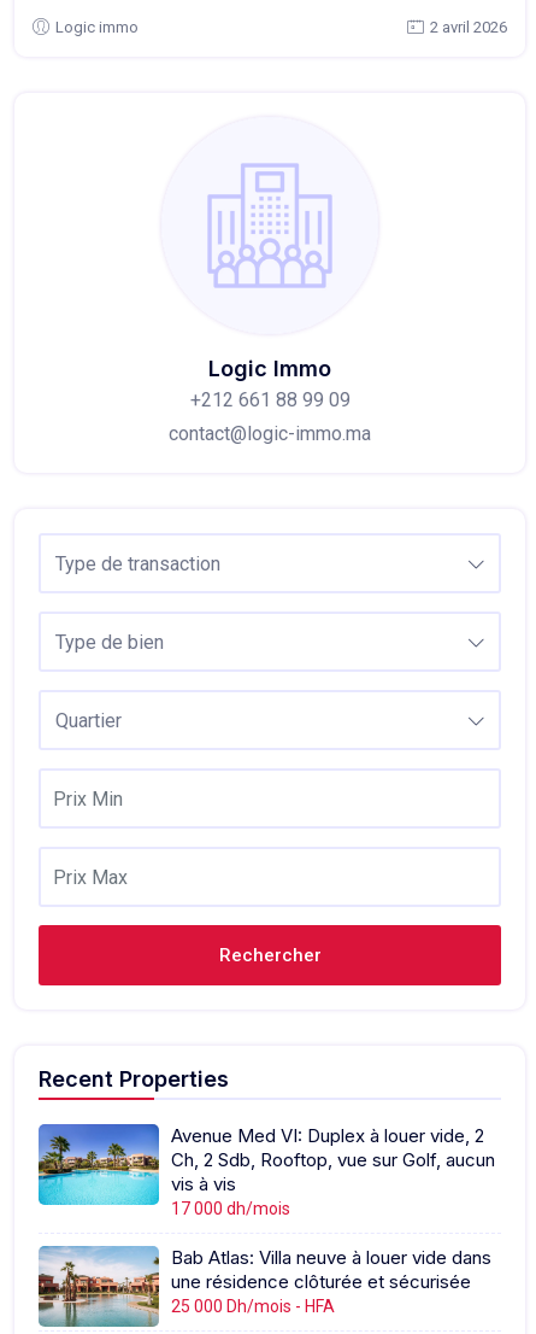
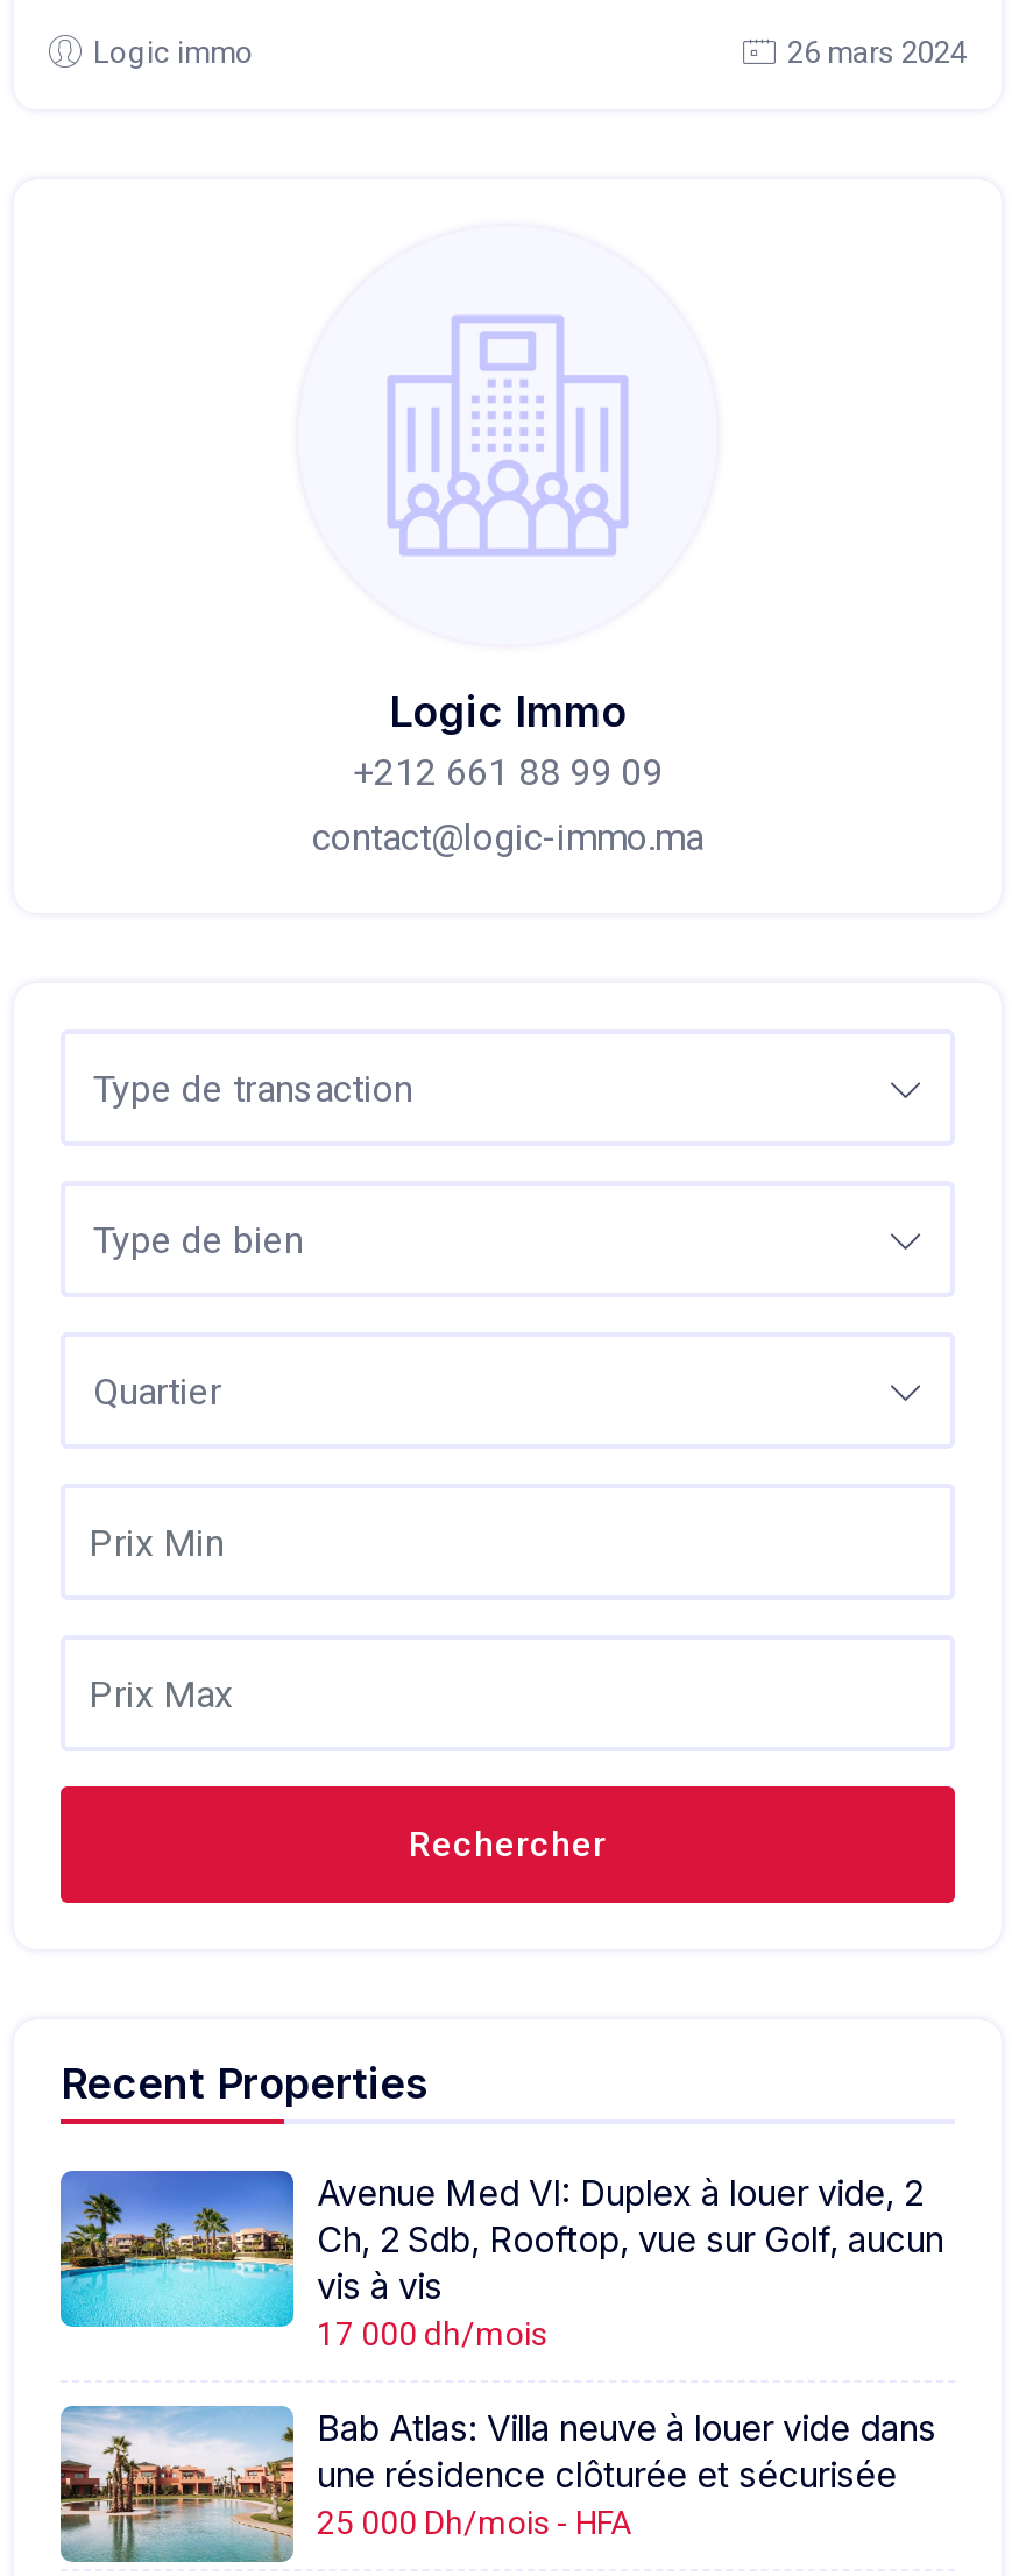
- 2 avril 2026
+ 26 mars 2024
